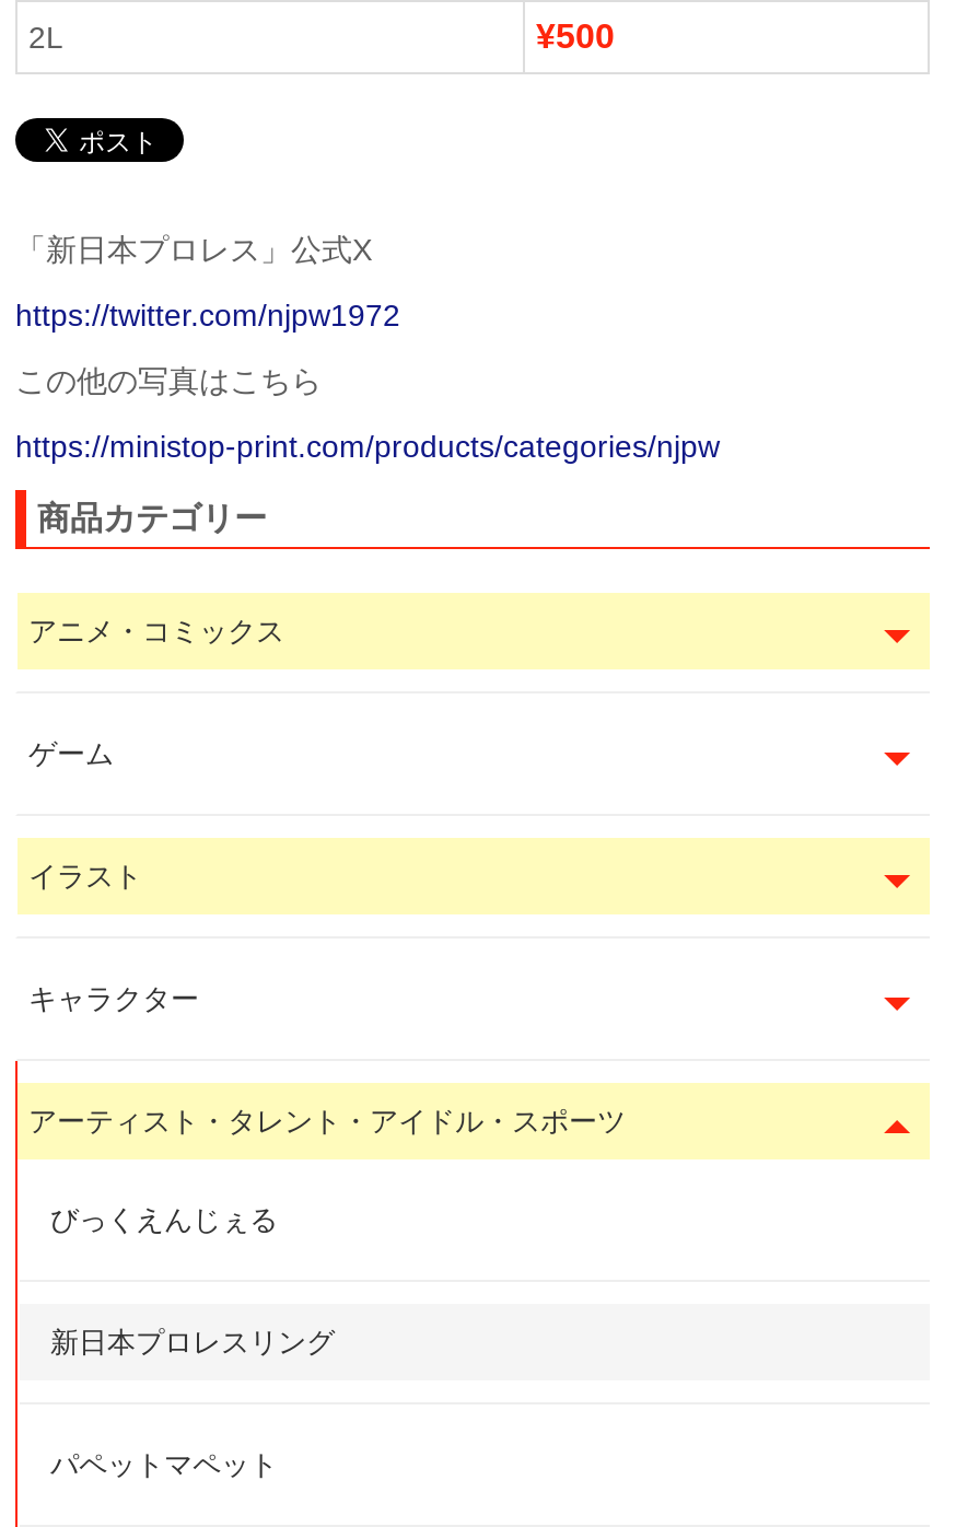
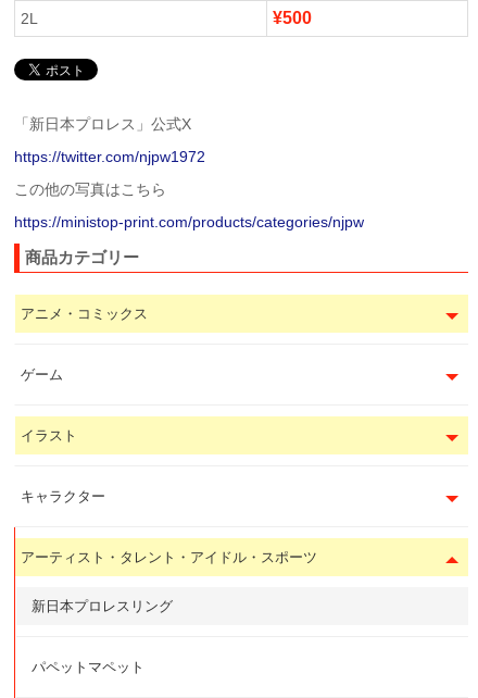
- びっくえんじぇる
